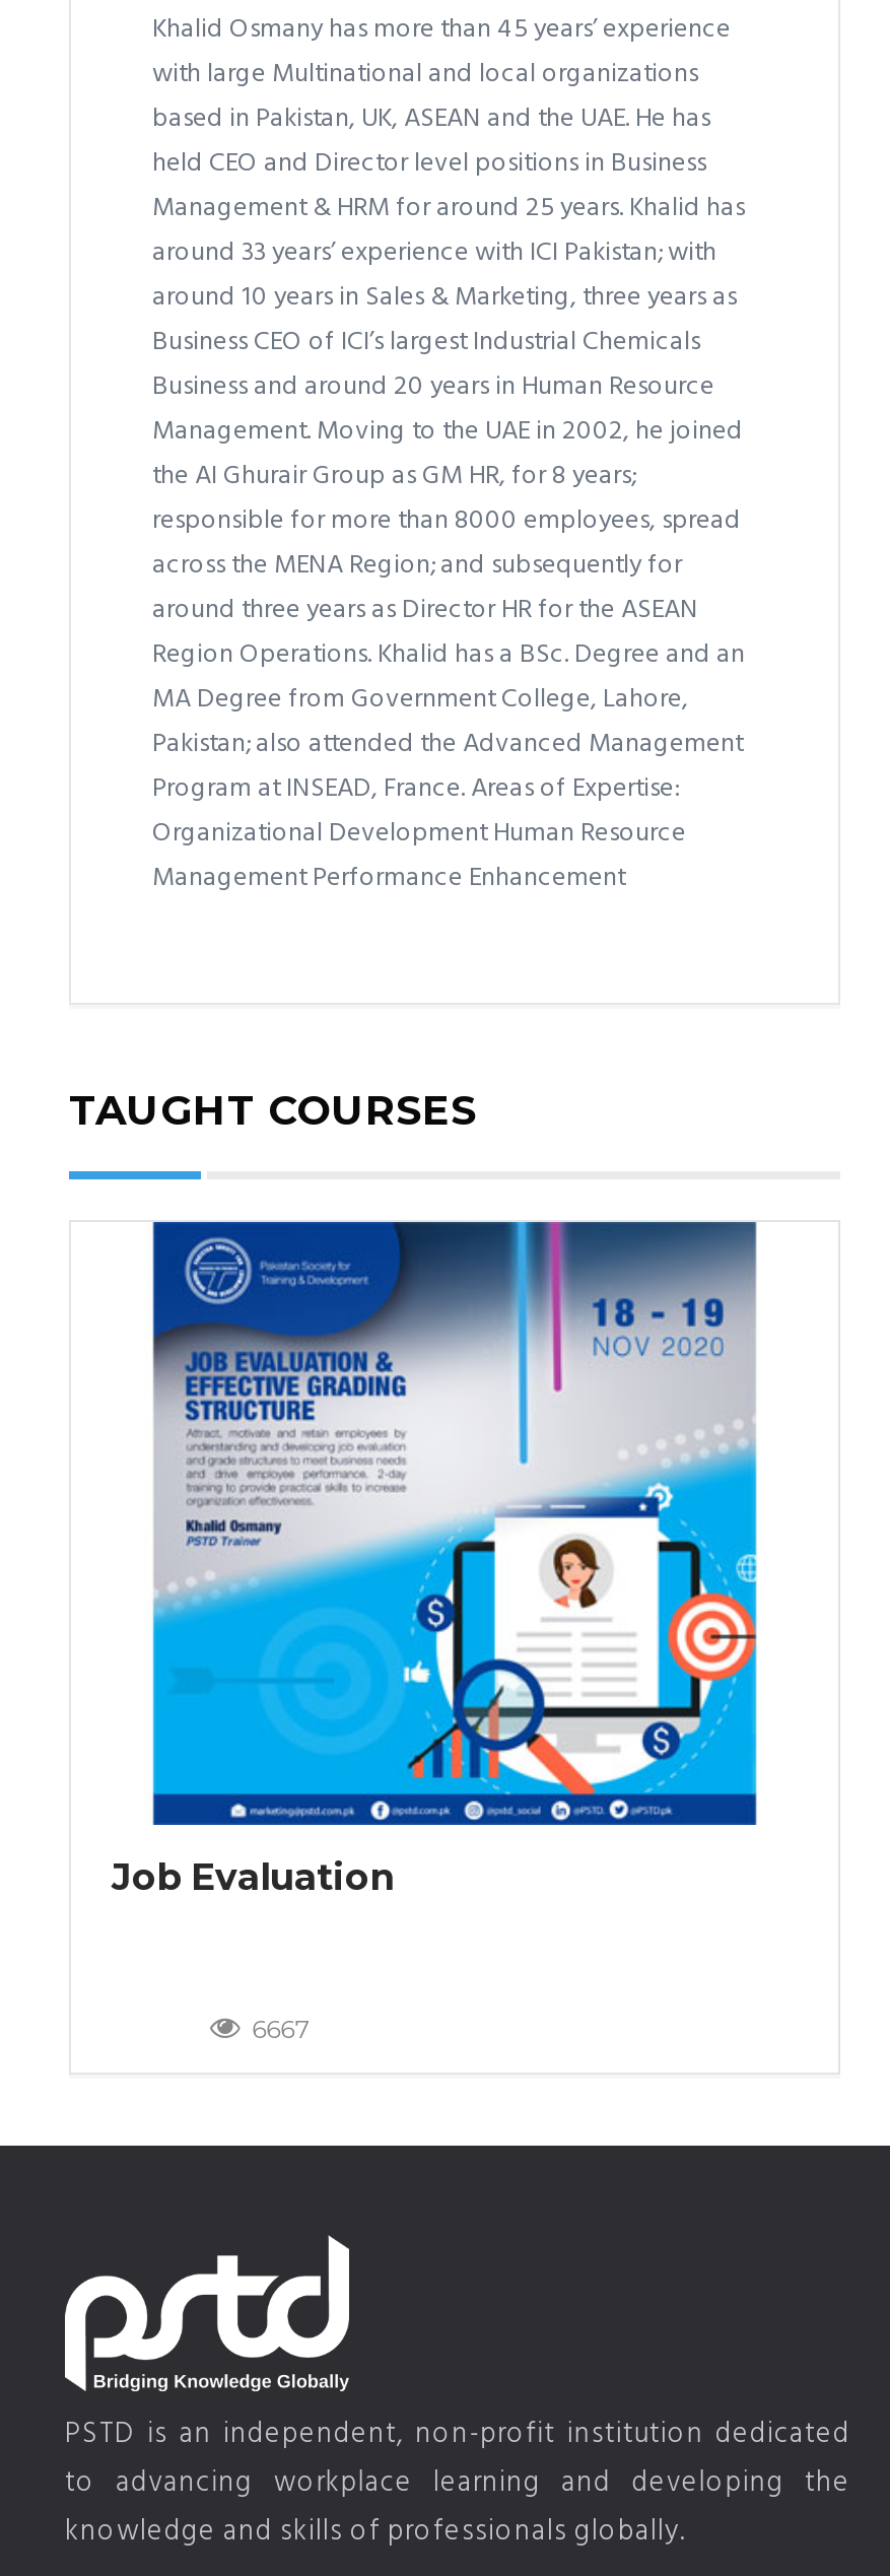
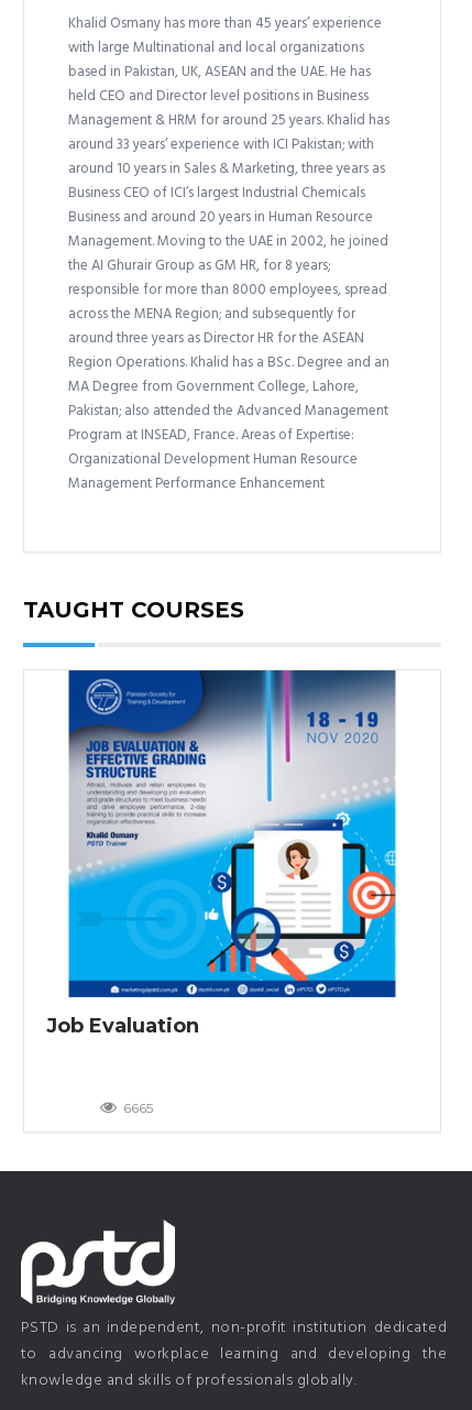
- 6667
+ 6665
